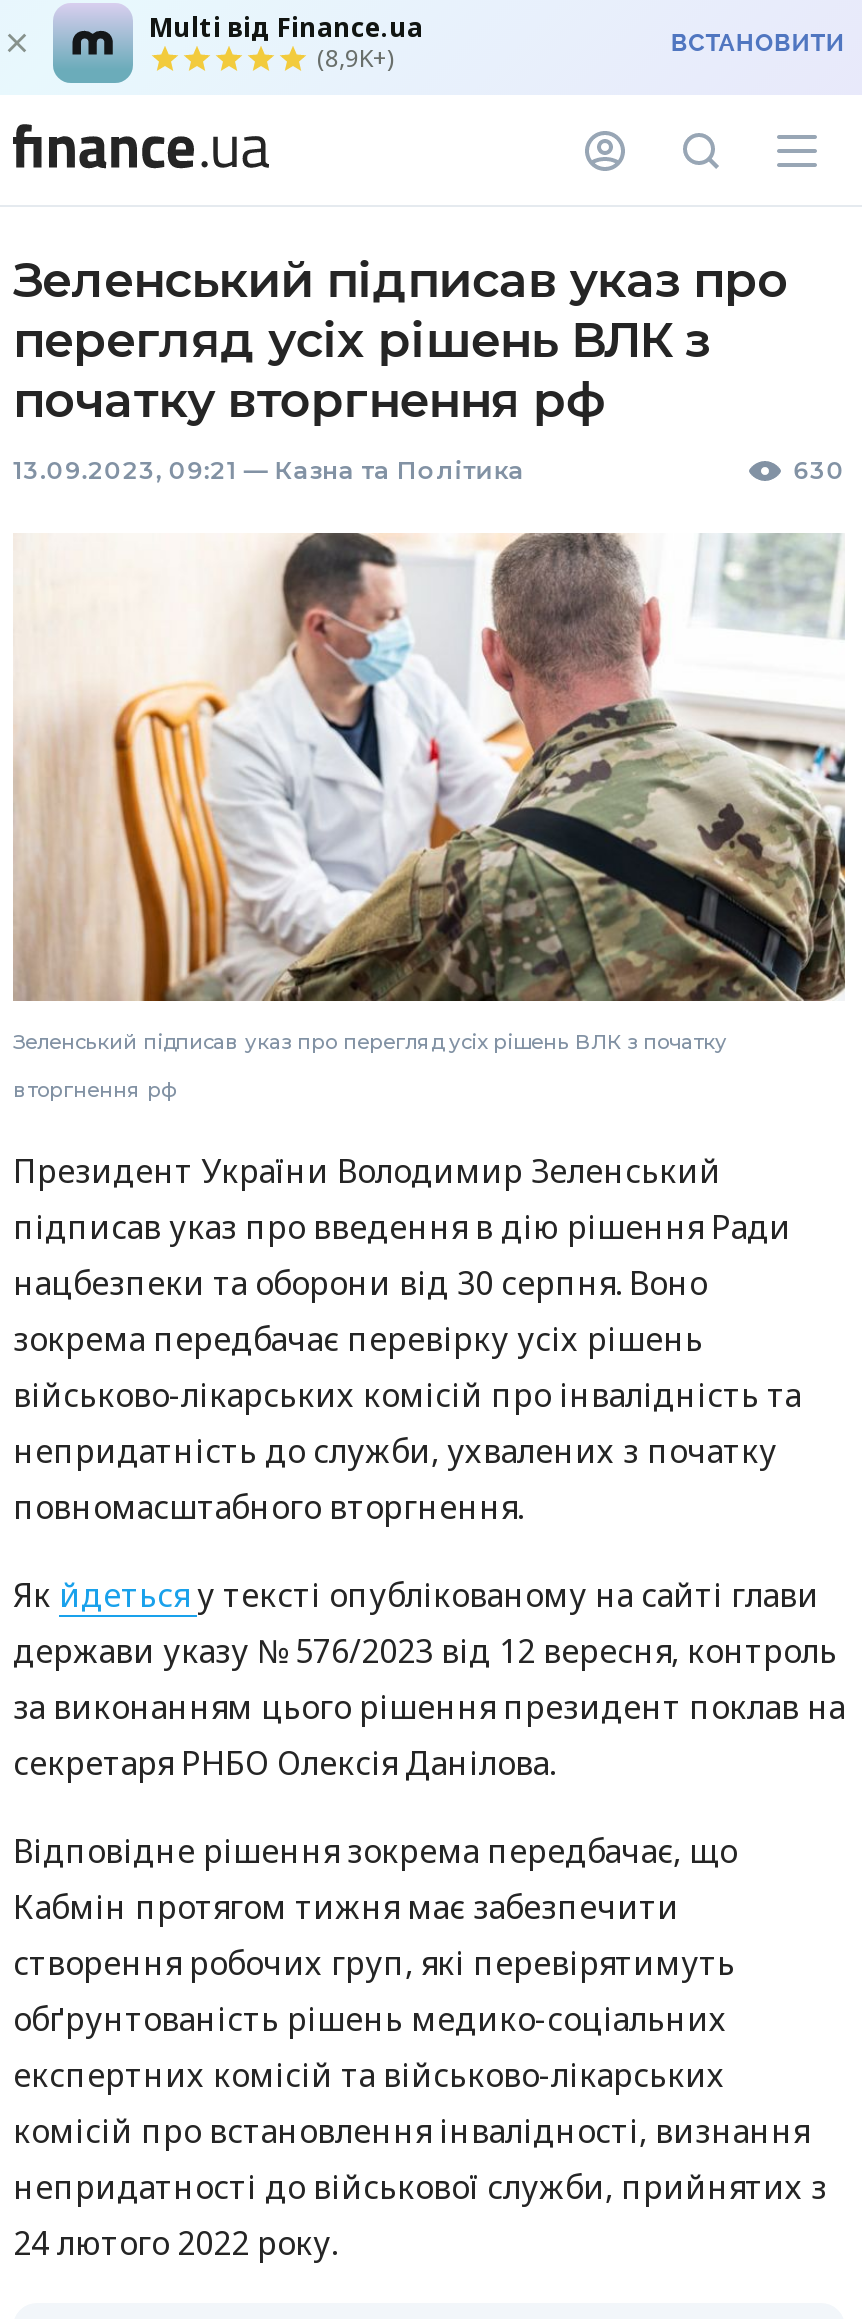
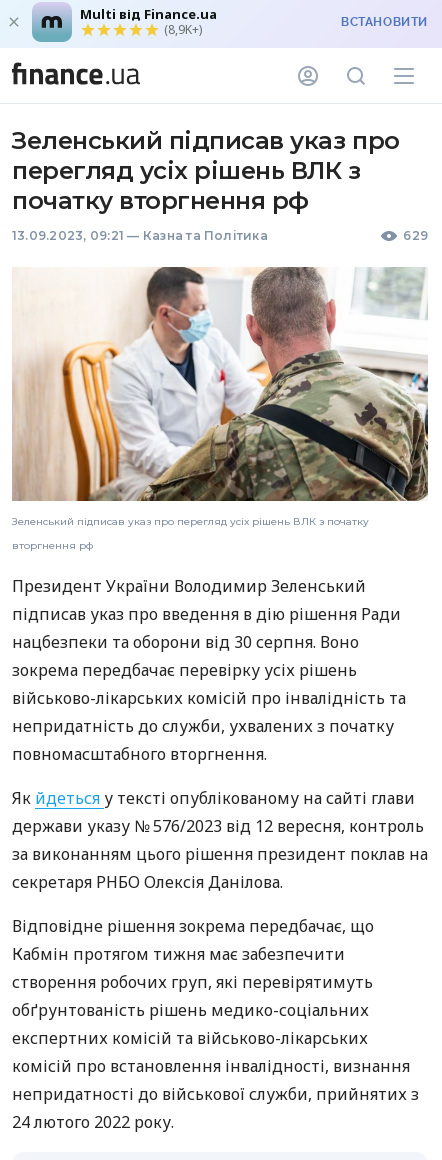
- 630
+ 629
